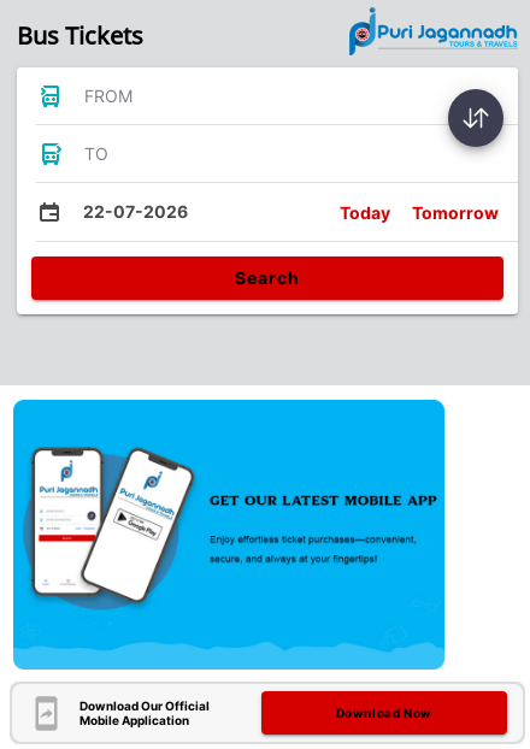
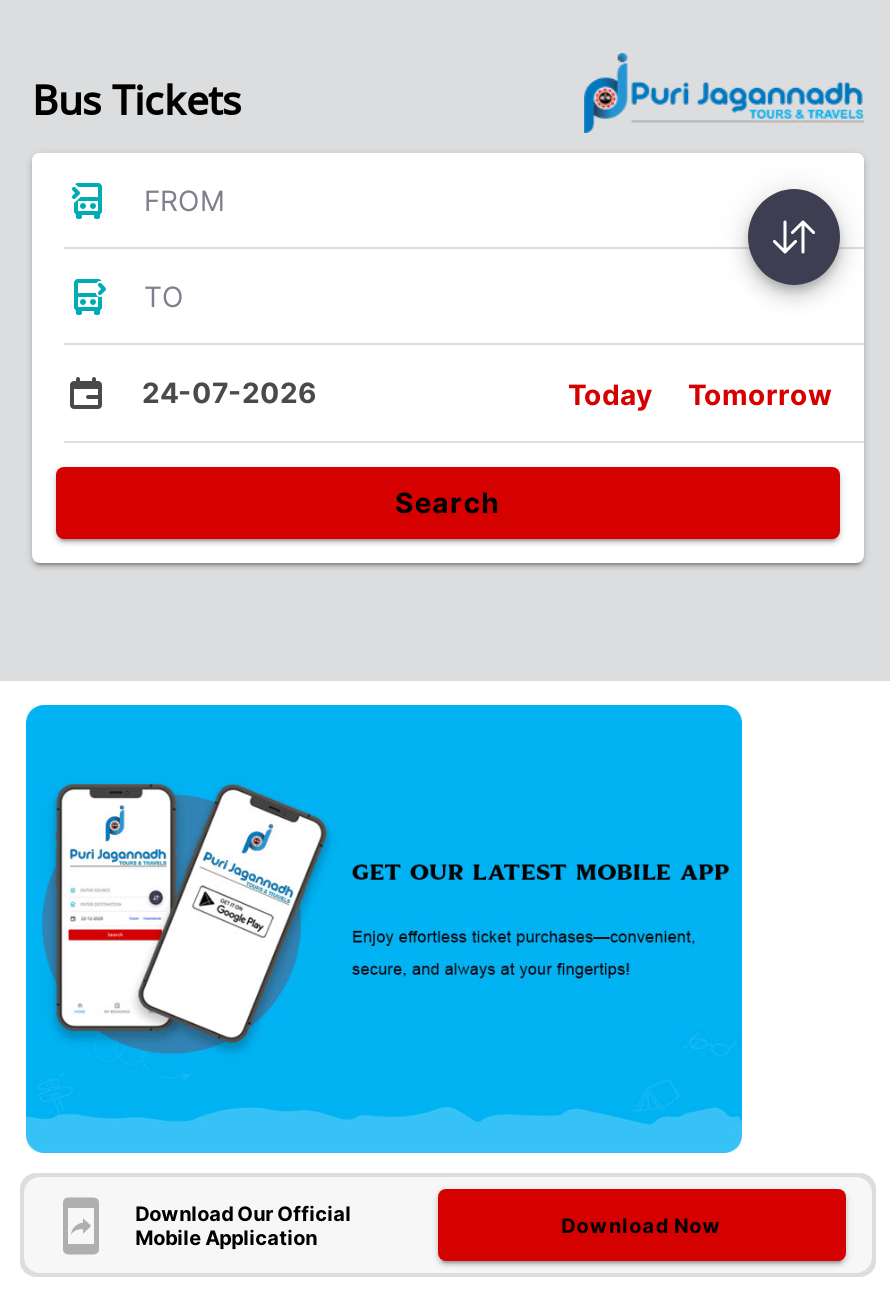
- 22-07-2026
+ 24-07-2026
